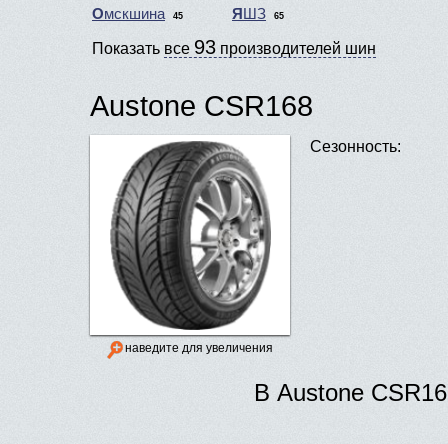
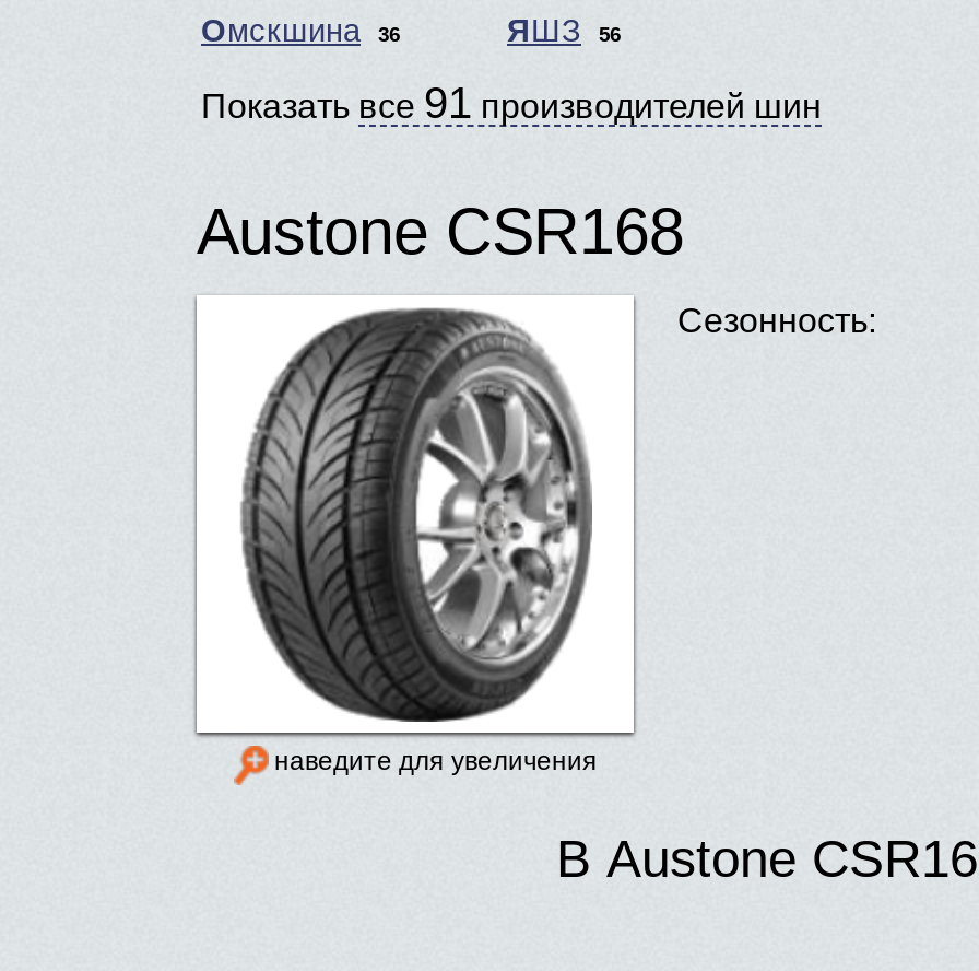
- Омскшина 45
+ Омскшина 36

- ЯШЗ 65
+ ЯШЗ 56

- Показать все 93 производителей шин
+ Показать все 91 производителей шин
